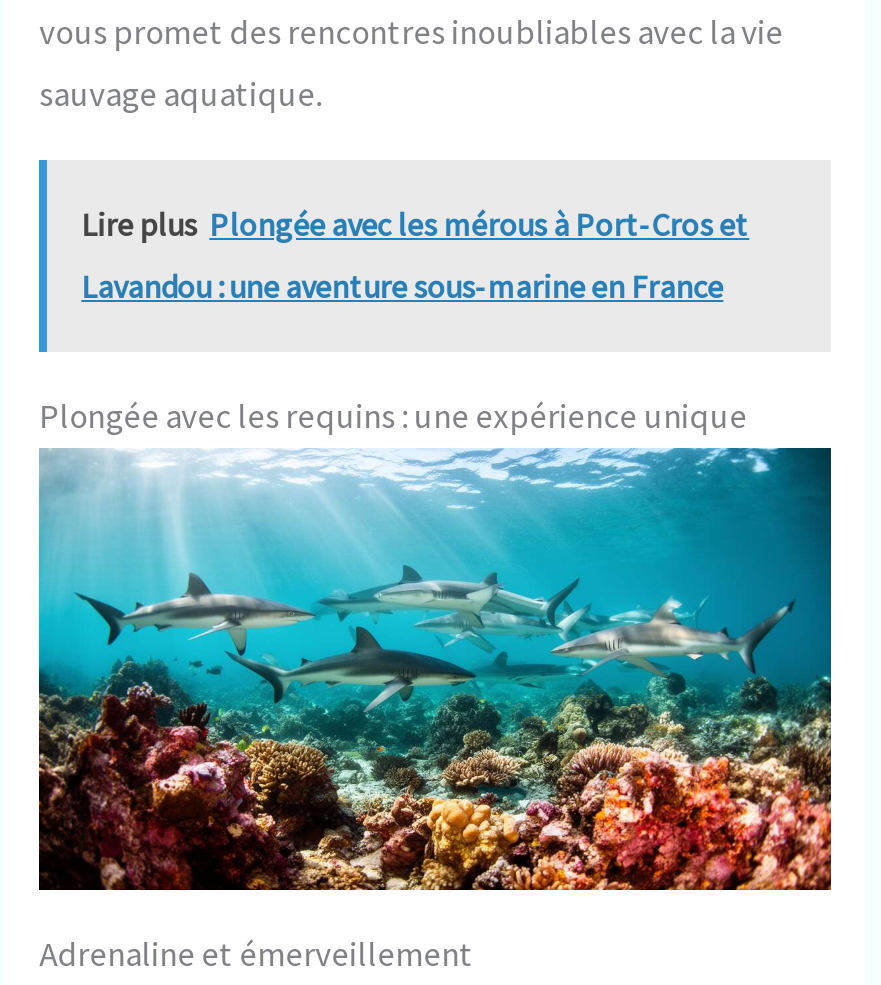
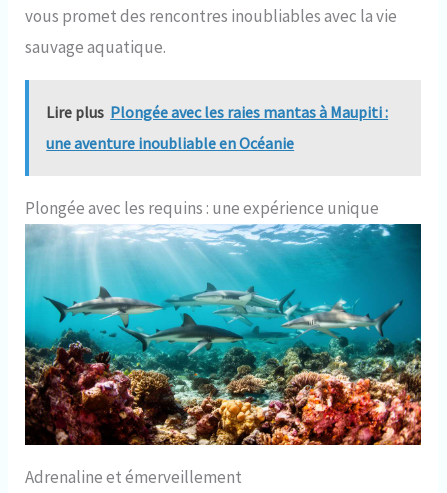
- Lire plus Plongée avec les mérous à Port-Cros et
+ Lire plus Plongée avec les raies mantas à Maupiti :

- Lavandou : une aventure sous-marine en France
+ une aventure inoubliable en Océanie
